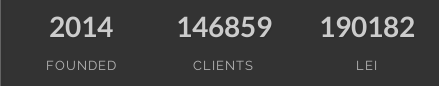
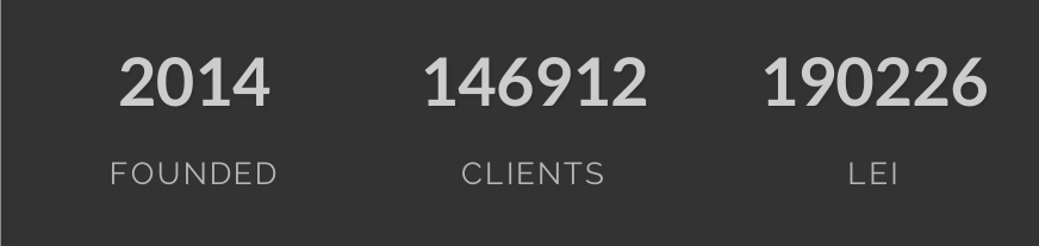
- 146859
+ 146912

- 190182
+ 190226
